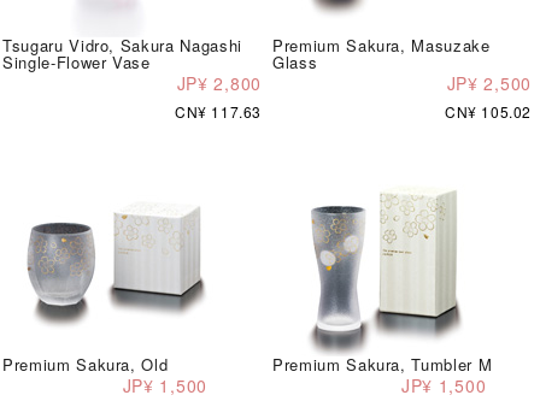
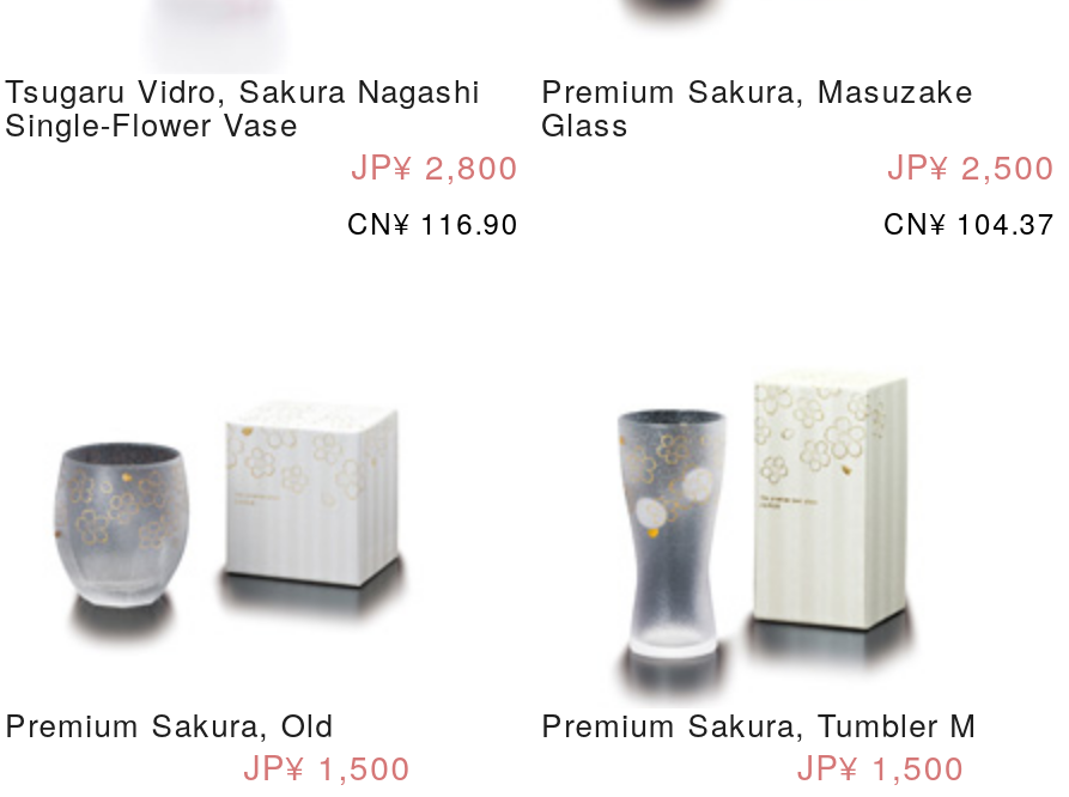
- CN¥ 117.63
+ CN¥ 116.90

- CN¥ 105.02
+ CN¥ 104.37
